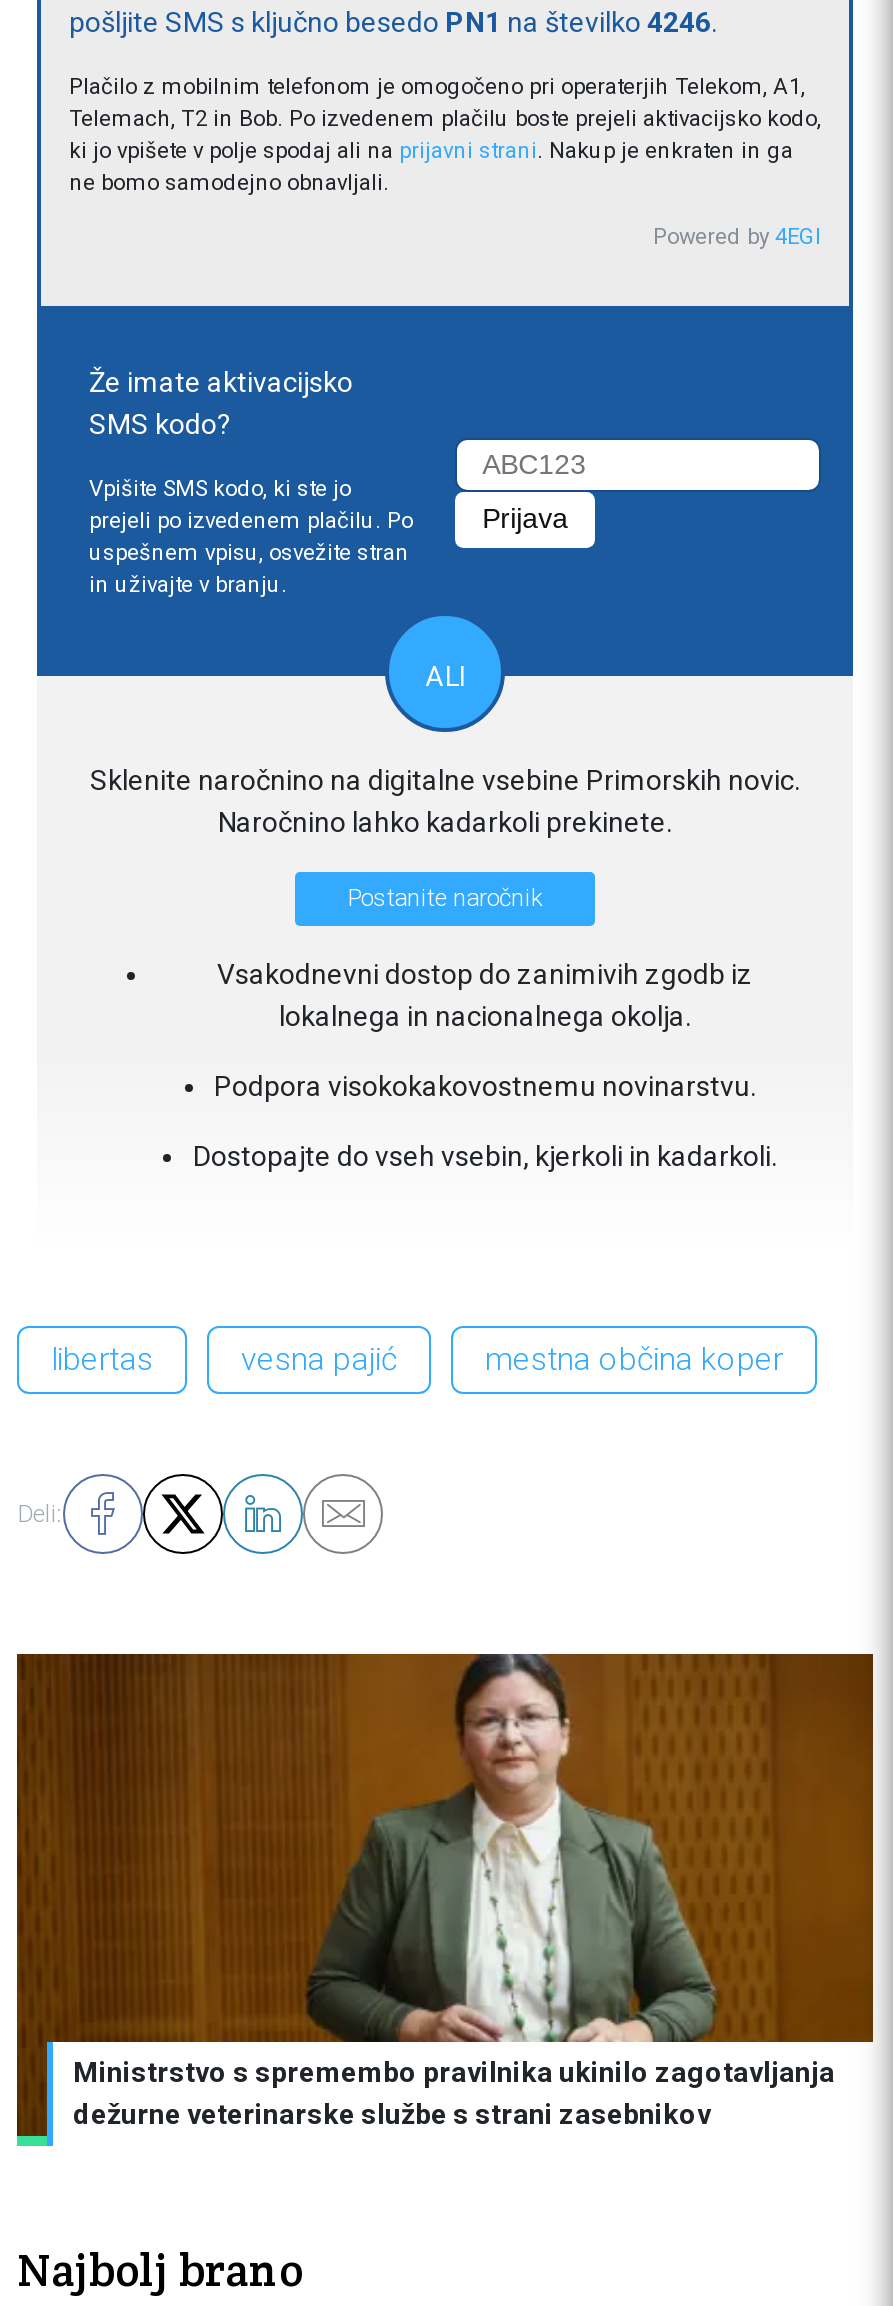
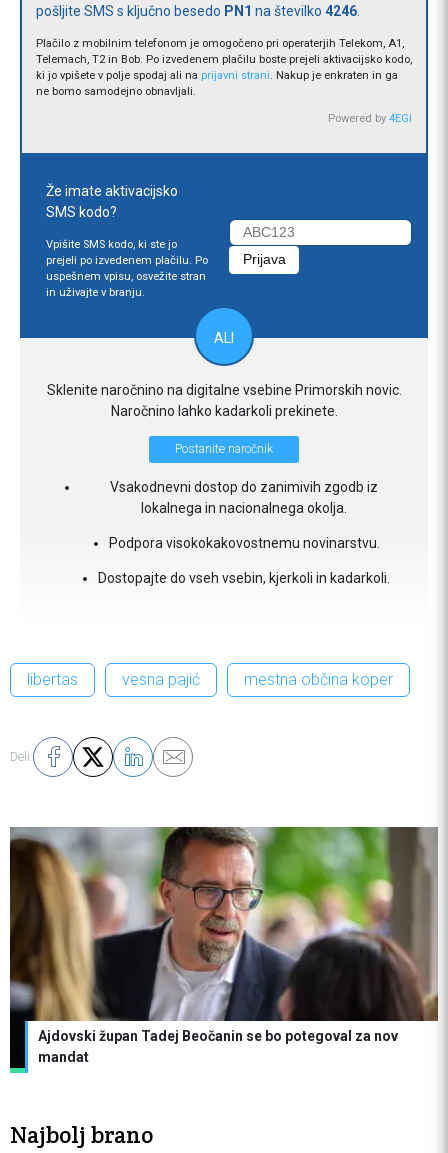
- [image]
- Ministrstvo s spremembo pravilnika ukinilo zagotavljanja
- dežurne veterinarske službe s strani zasebnikov
+ [image]
+ Ajdovski župan Tadej Beočanin se bo potegoval za nov
+ mandat
